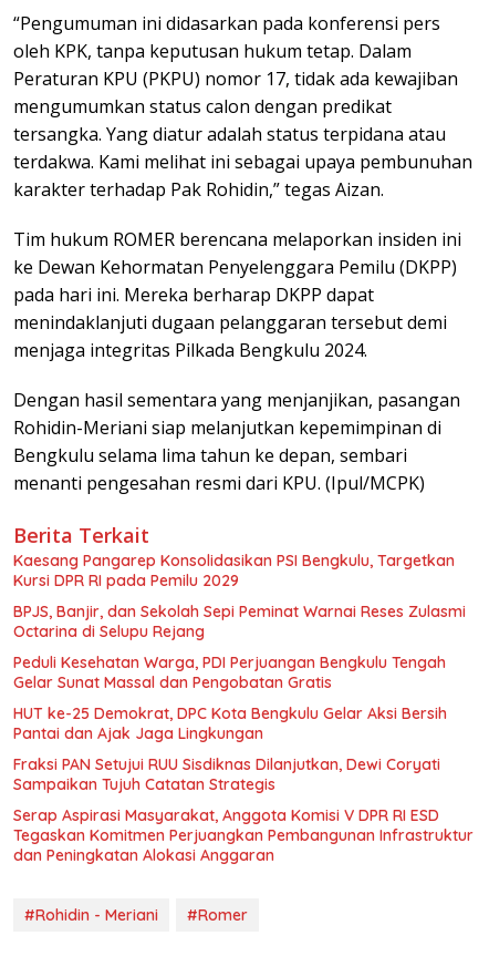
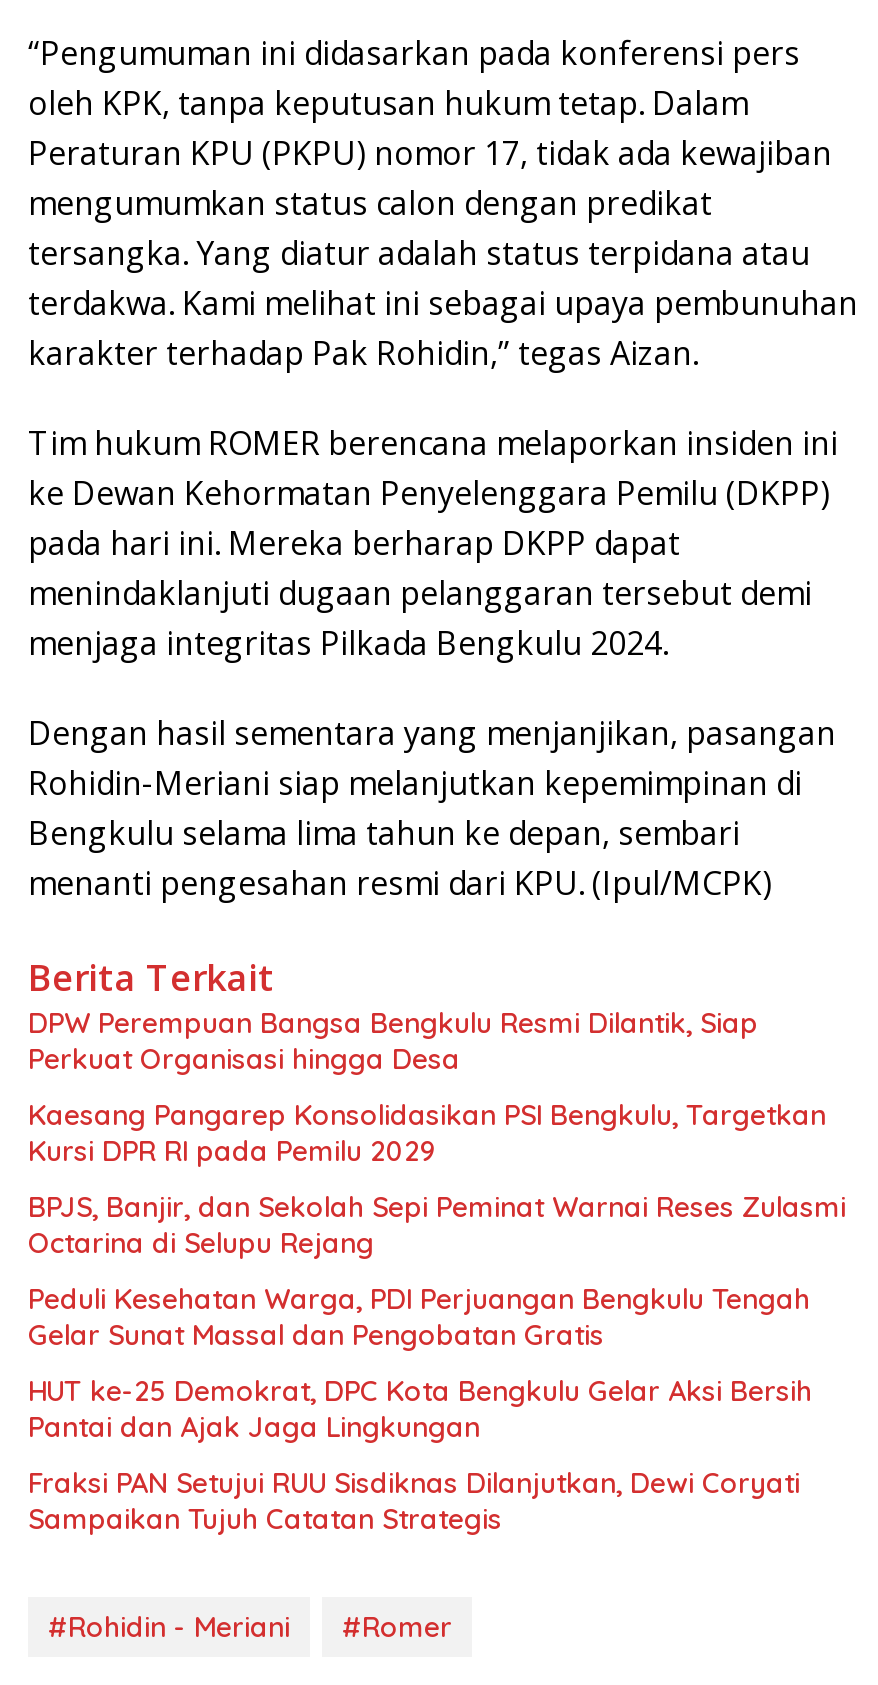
+ DPW Perempuan Bangsa Bengkulu Resmi Dilantik, Siap
+ Perkuat Organisasi hingga Desa

moved down: Kaesang Pangarep Konsolidasikan PSI Bengkulu, Targetkan | Kursi DPR RI pada Pemilu 2029 | BPJS, Banjir, dan Sekolah Sepi Peminat Warnai Reses Zulasmi | ... | Fraksi PAN Setujui RUU Sisdiknas Dilanjutkan, Dewi Coryati | Sampaikan Tujuh Catatan Strategis

- Serap Aspirasi Masyarakat, Anggota Komisi V DPR RI ESD
- Tegaskan Komitmen Perjuangkan Pembangunan Infrastruktur
- dan Peningkatan Alokasi Anggaran
